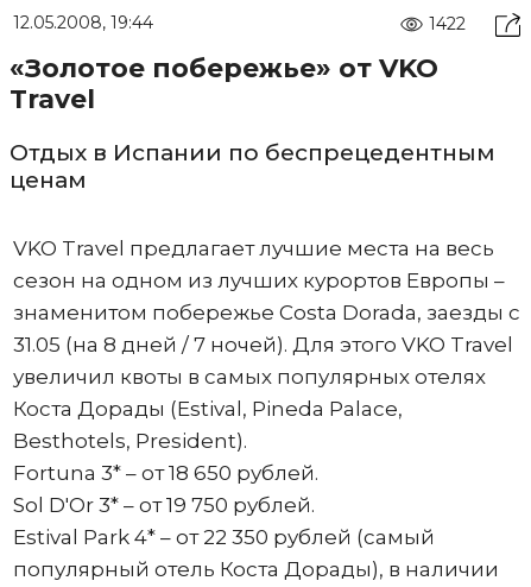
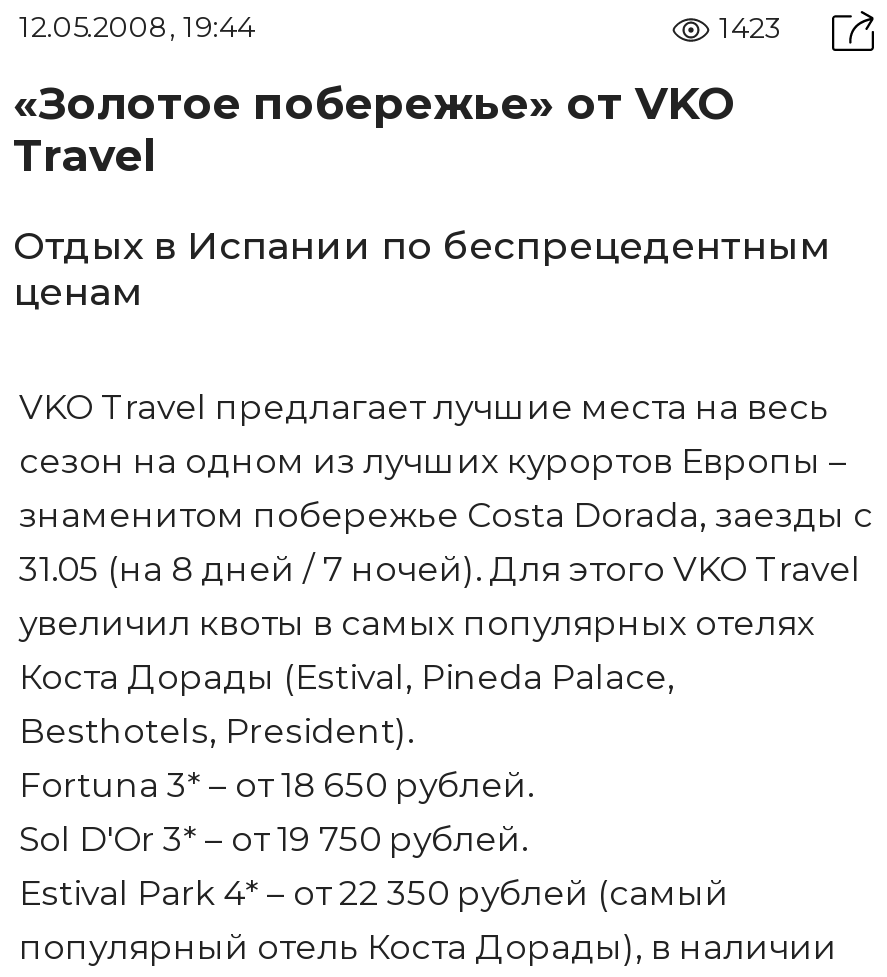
- 1422
+ 1423
